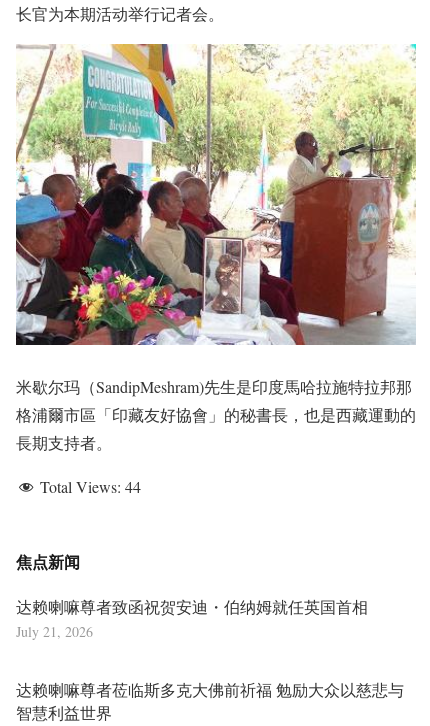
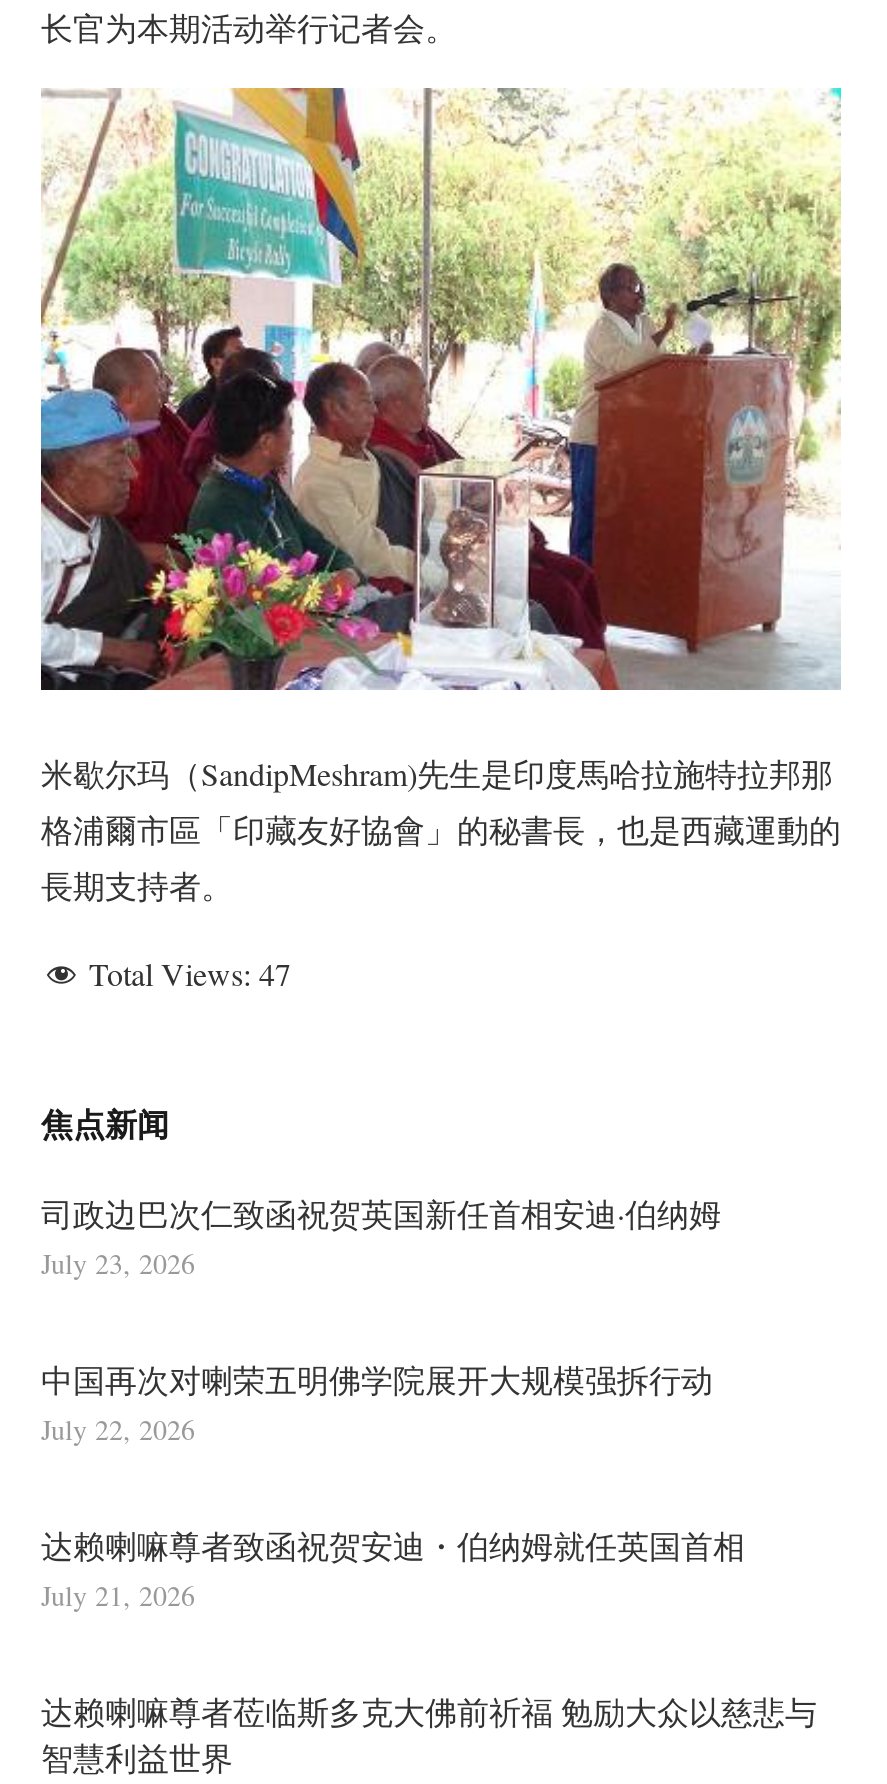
- Total Views: 44
+ Total Views: 47

+ 司政边巴次仁致函祝贺英国新任首相安迪·伯纳姆
+ July 23, 2026
+ 中国再次对喇荣五明佛学院展开大规模强拆行动
+ July 22, 2026
